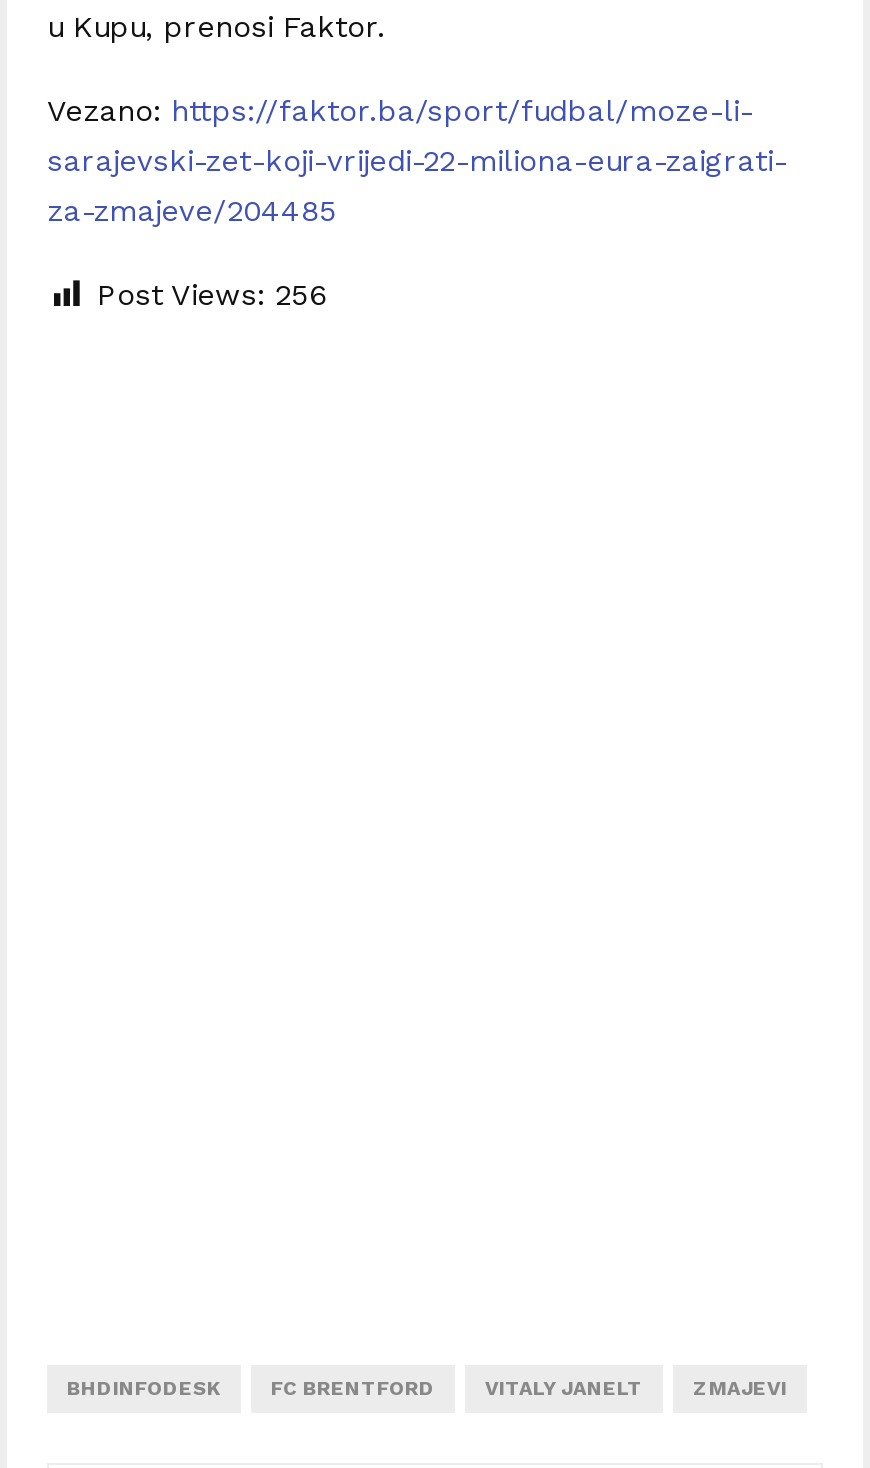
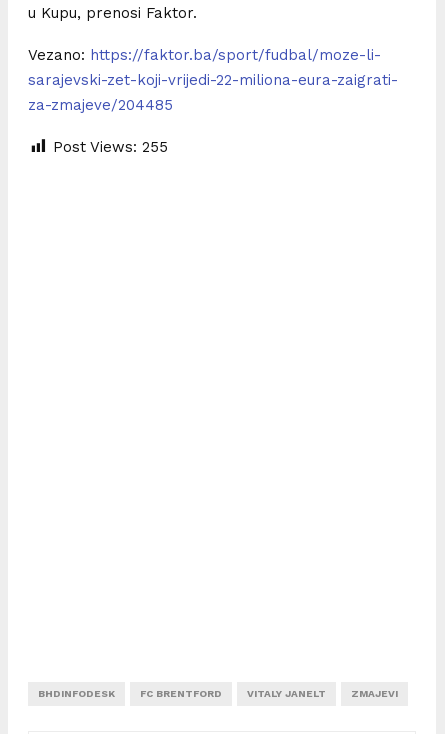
- Post Views: 256
+ Post Views: 255
